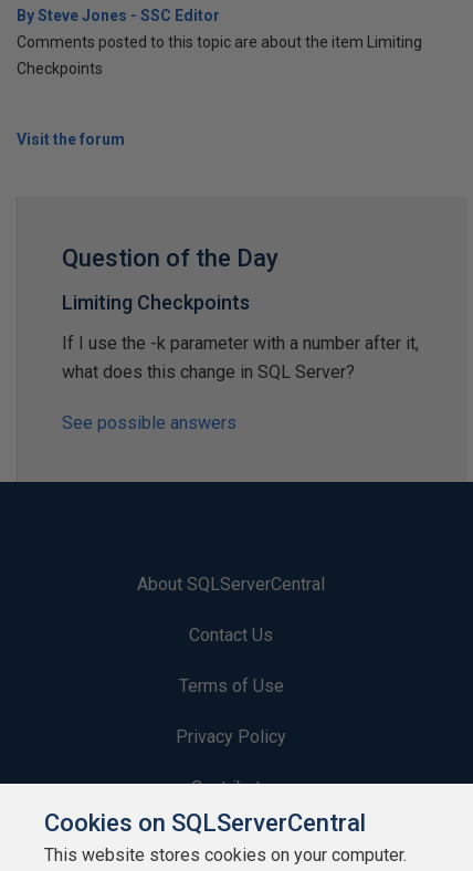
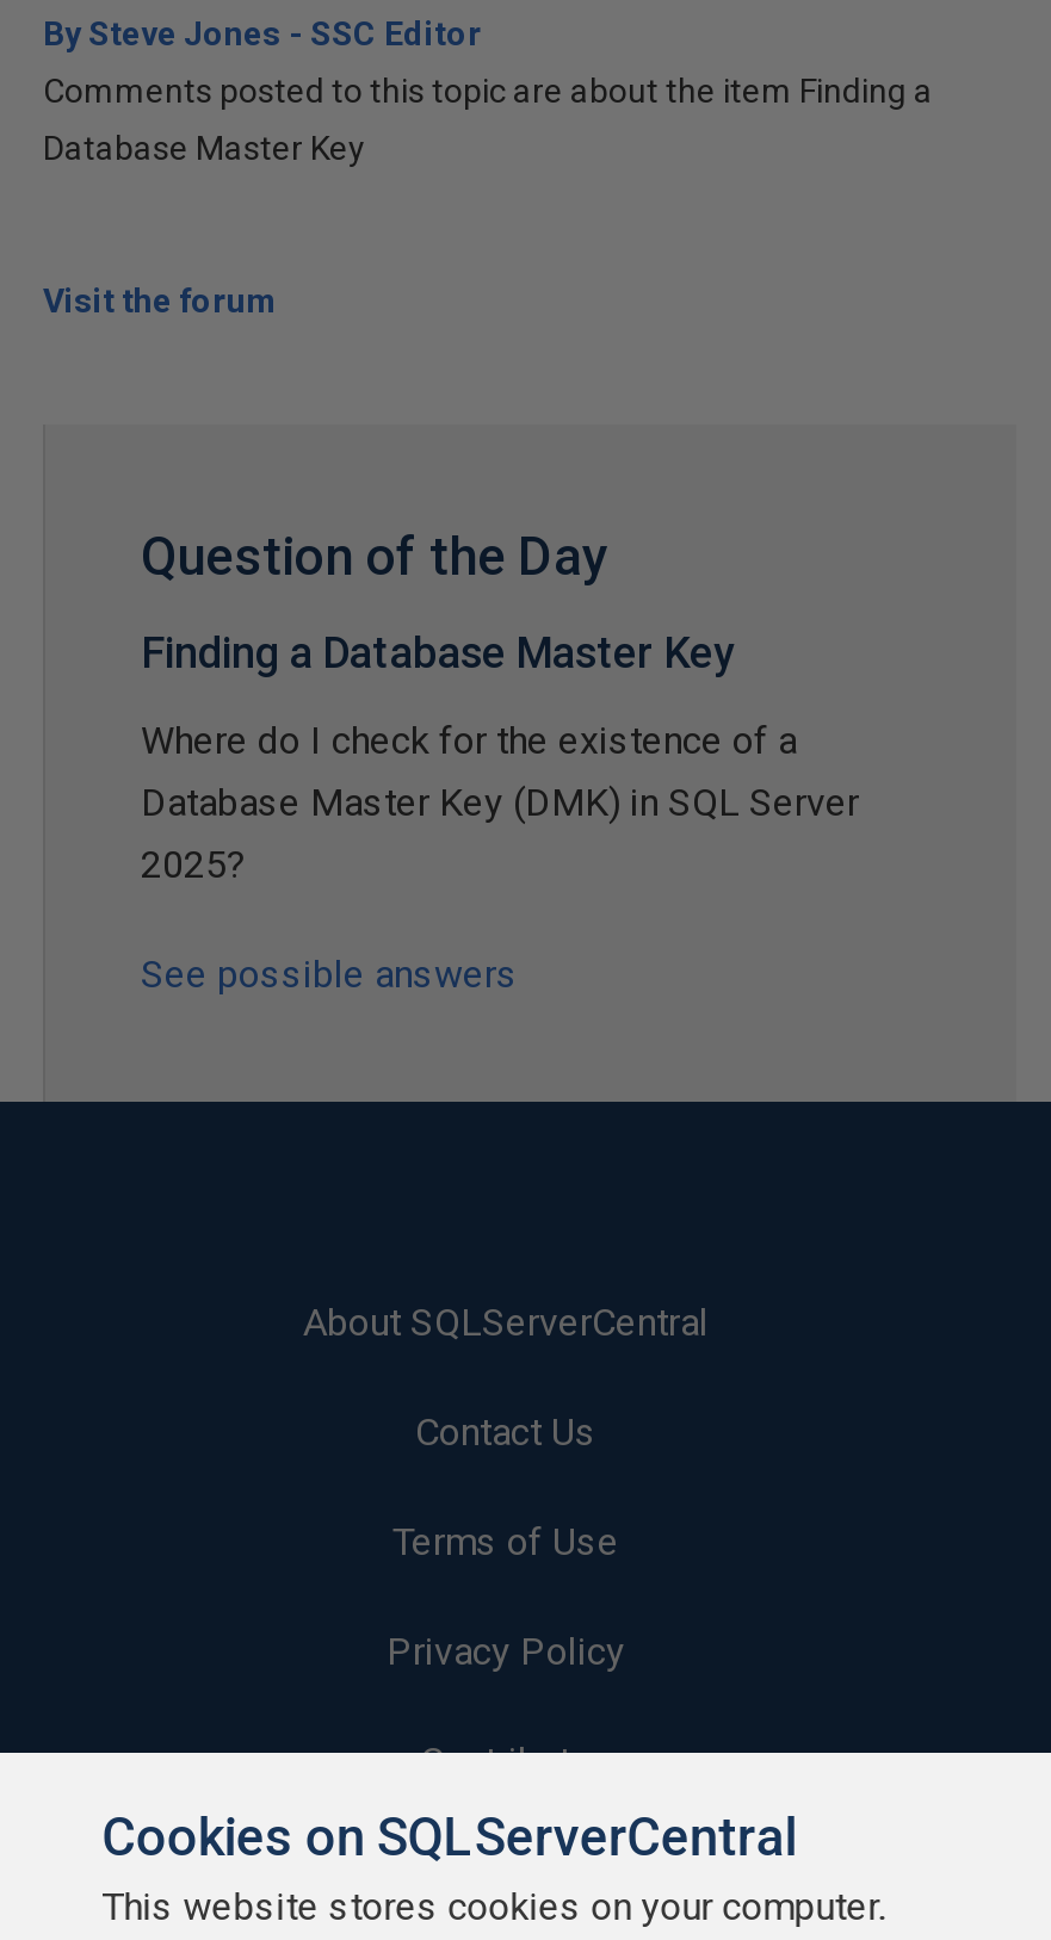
- Comments posted to this topic are about the item Limiting
+ Comments posted to this topic are about the item Finding a

- Checkpoints
+ Database Master Key

- Limiting Checkpoints
+ Finding a Database Master Key

- If I use the -k parameter with a number after it,
- what does this change in SQL Server?
+ Where do I check for the existence of a
+ Database Master Key (DMK) in SQL Server
+ 2025?
